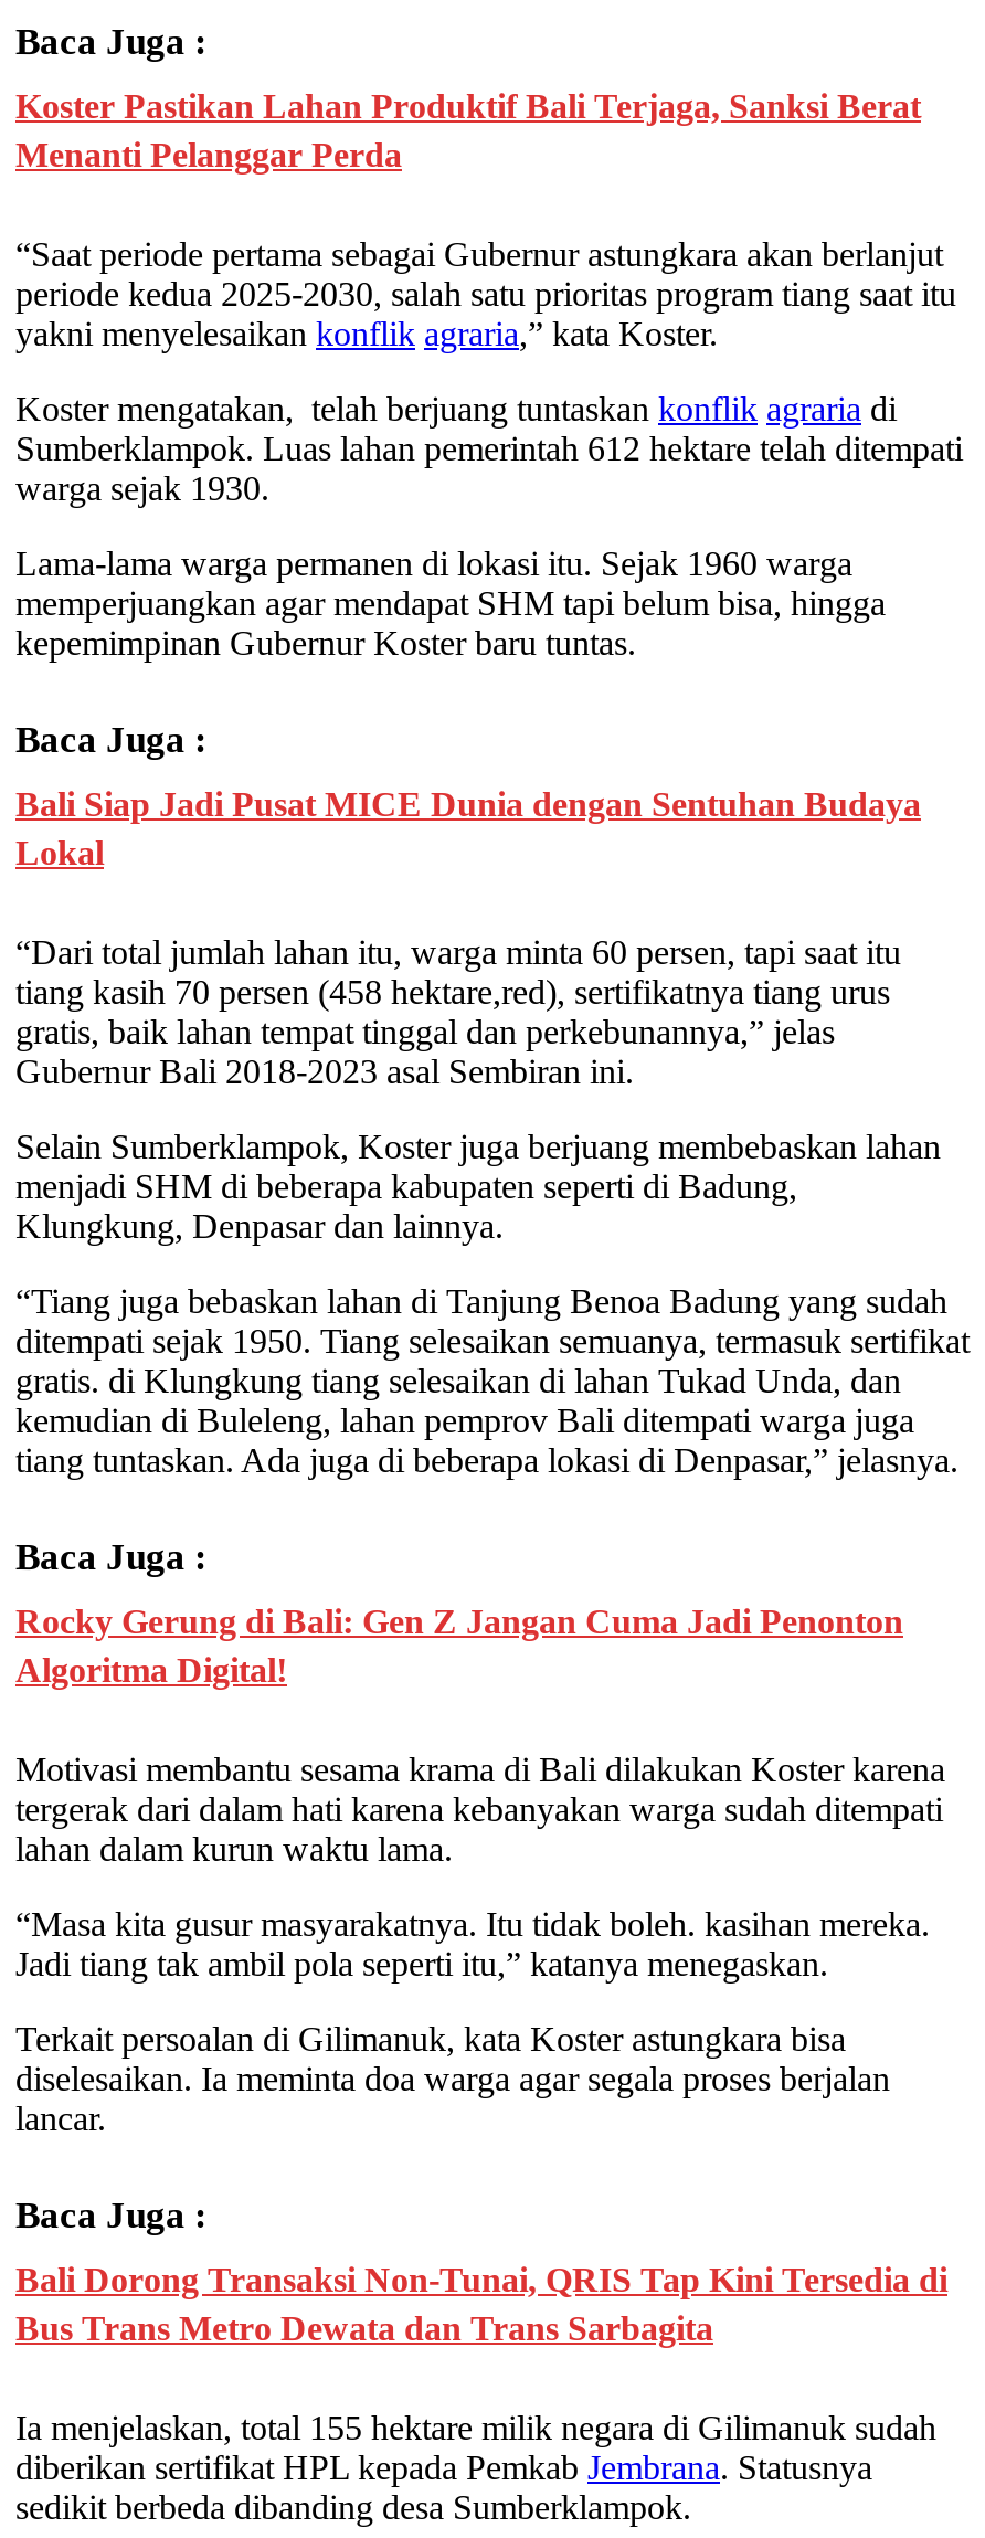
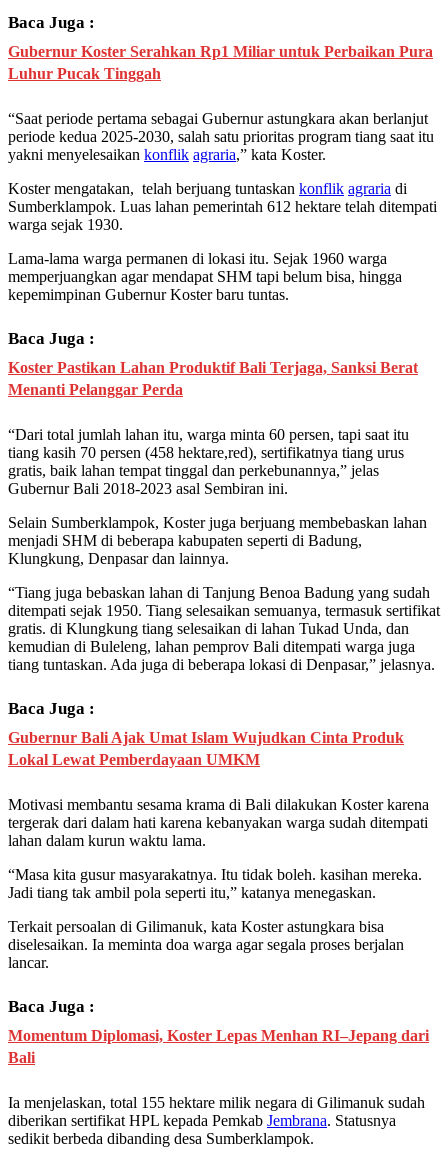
+ Gubernur Koster Serahkan Rp1 Miliar untuk Perbaikan Pura
+ Luhur Pucak Tinggah

moved down: Koster Pastikan Lahan Produktif Bali Terjaga, Sanksi Berat | Menanti Pelanggar Perda

- Bali Siap Jadi Pusat MICE Dunia dengan Sentuhan Budaya
- Lokal

- Rocky Gerung di Bali: Gen Z Jangan Cuma Jadi Penonton
- Algoritma Digital!
+ Gubernur Bali Ajak Umat Islam Wujudkan Cinta Produk
+ Lokal Lewat Pemberdayaan UMKM

- Bali Dorong Transaksi Non-Tunai, QRIS Tap Kini Tersedia di
- Bus Trans Metro Dewata dan Trans Sarbagita
+ Momentum Diplomasi, Koster Lepas Menhan RI–Jepang dari
+ Bali
